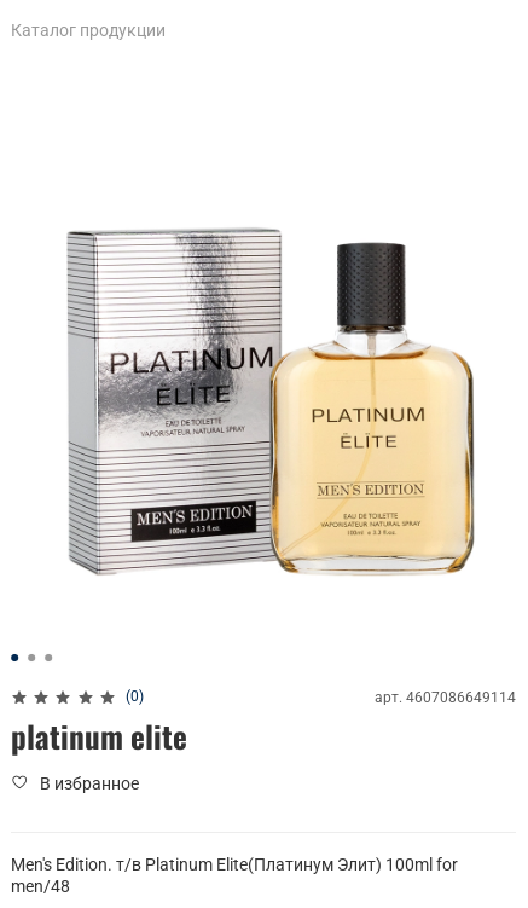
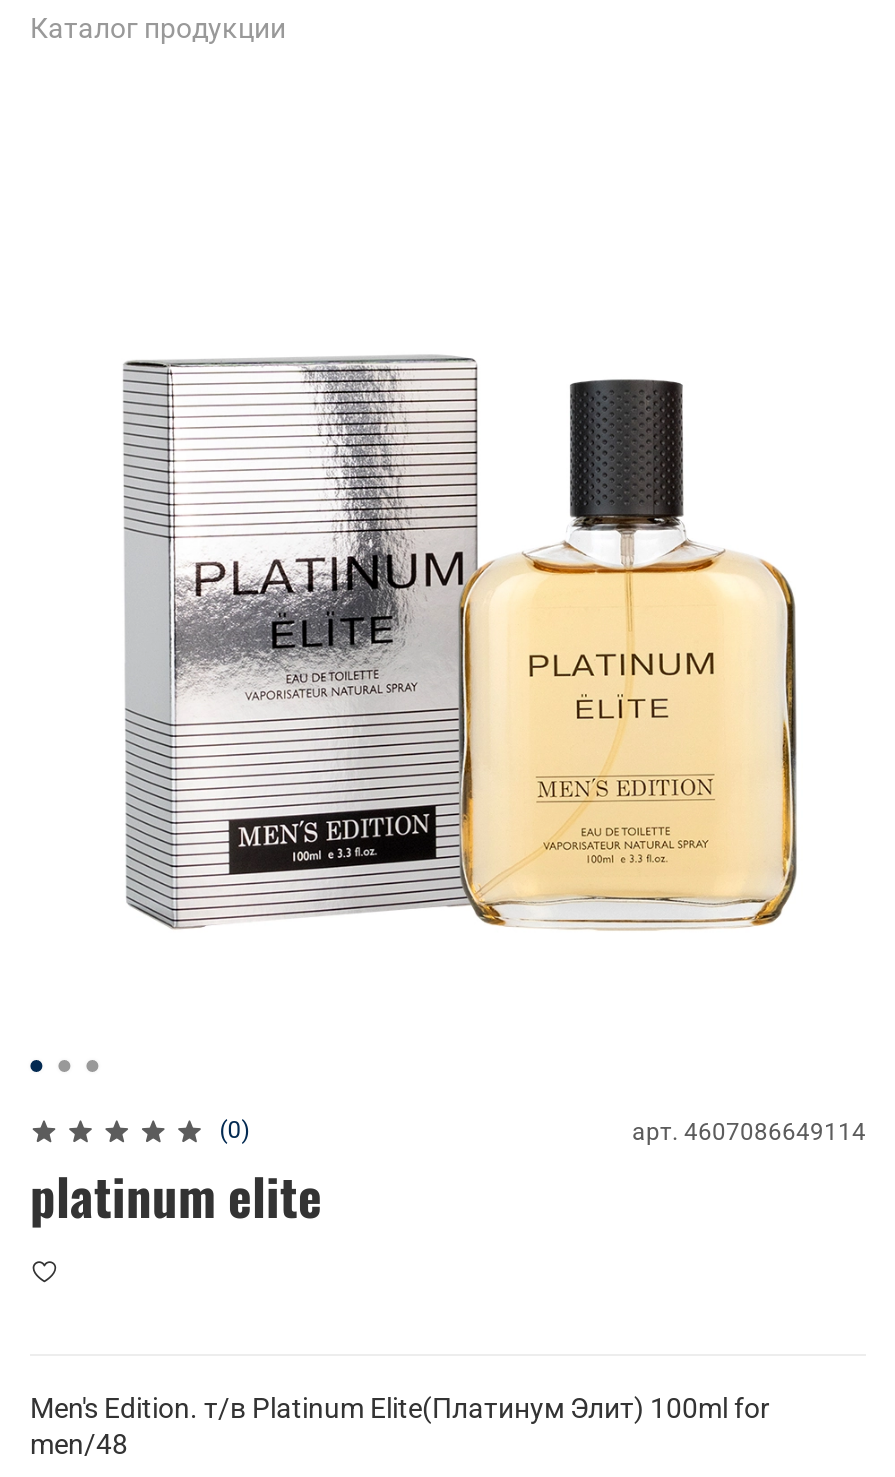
- В избранное
